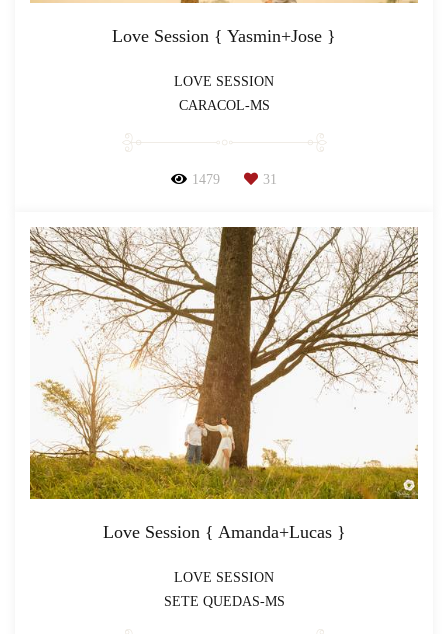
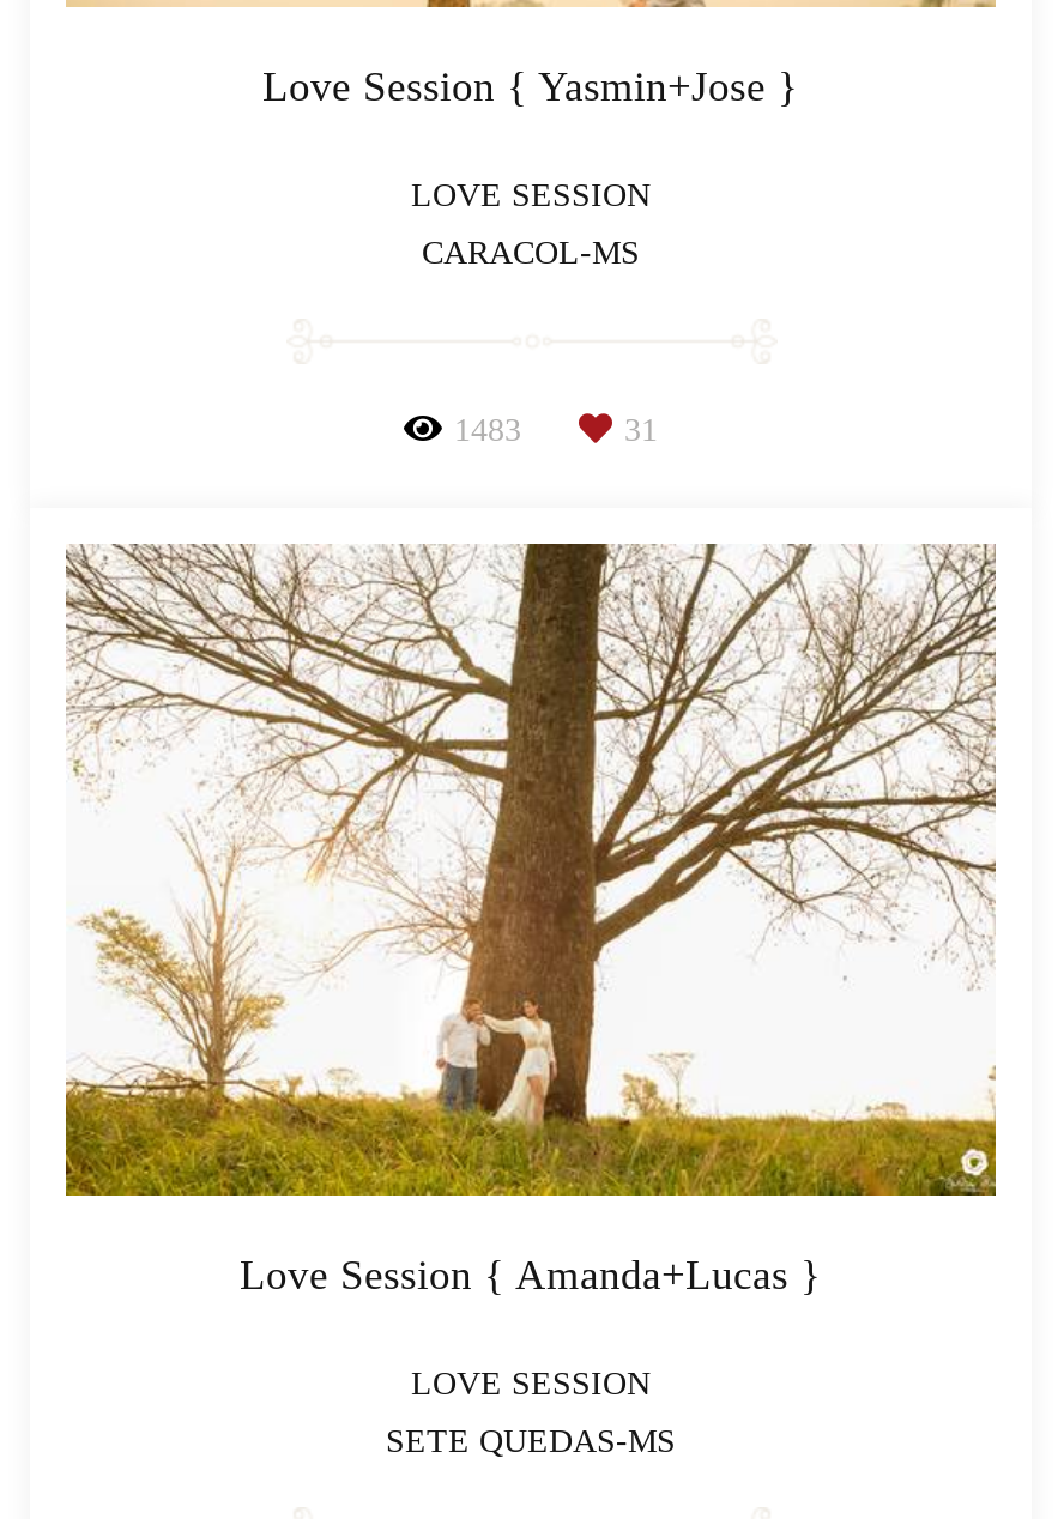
- 1479
+ 1483
